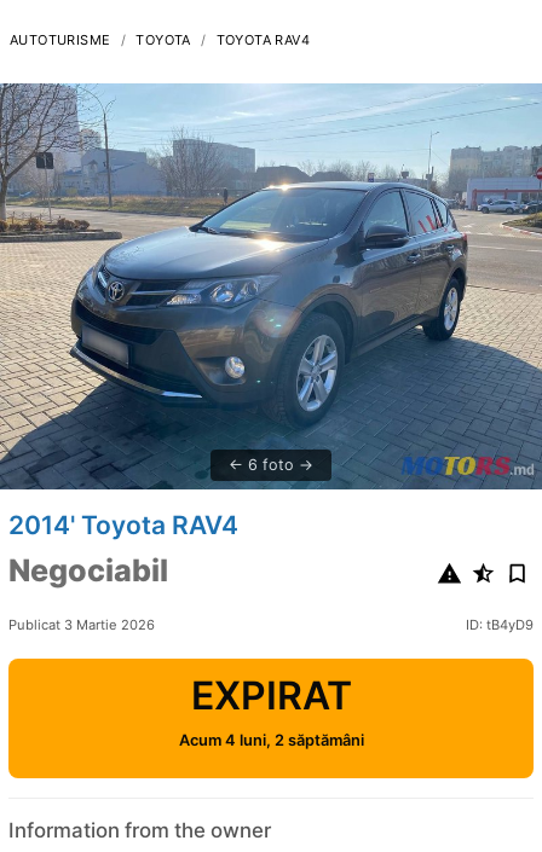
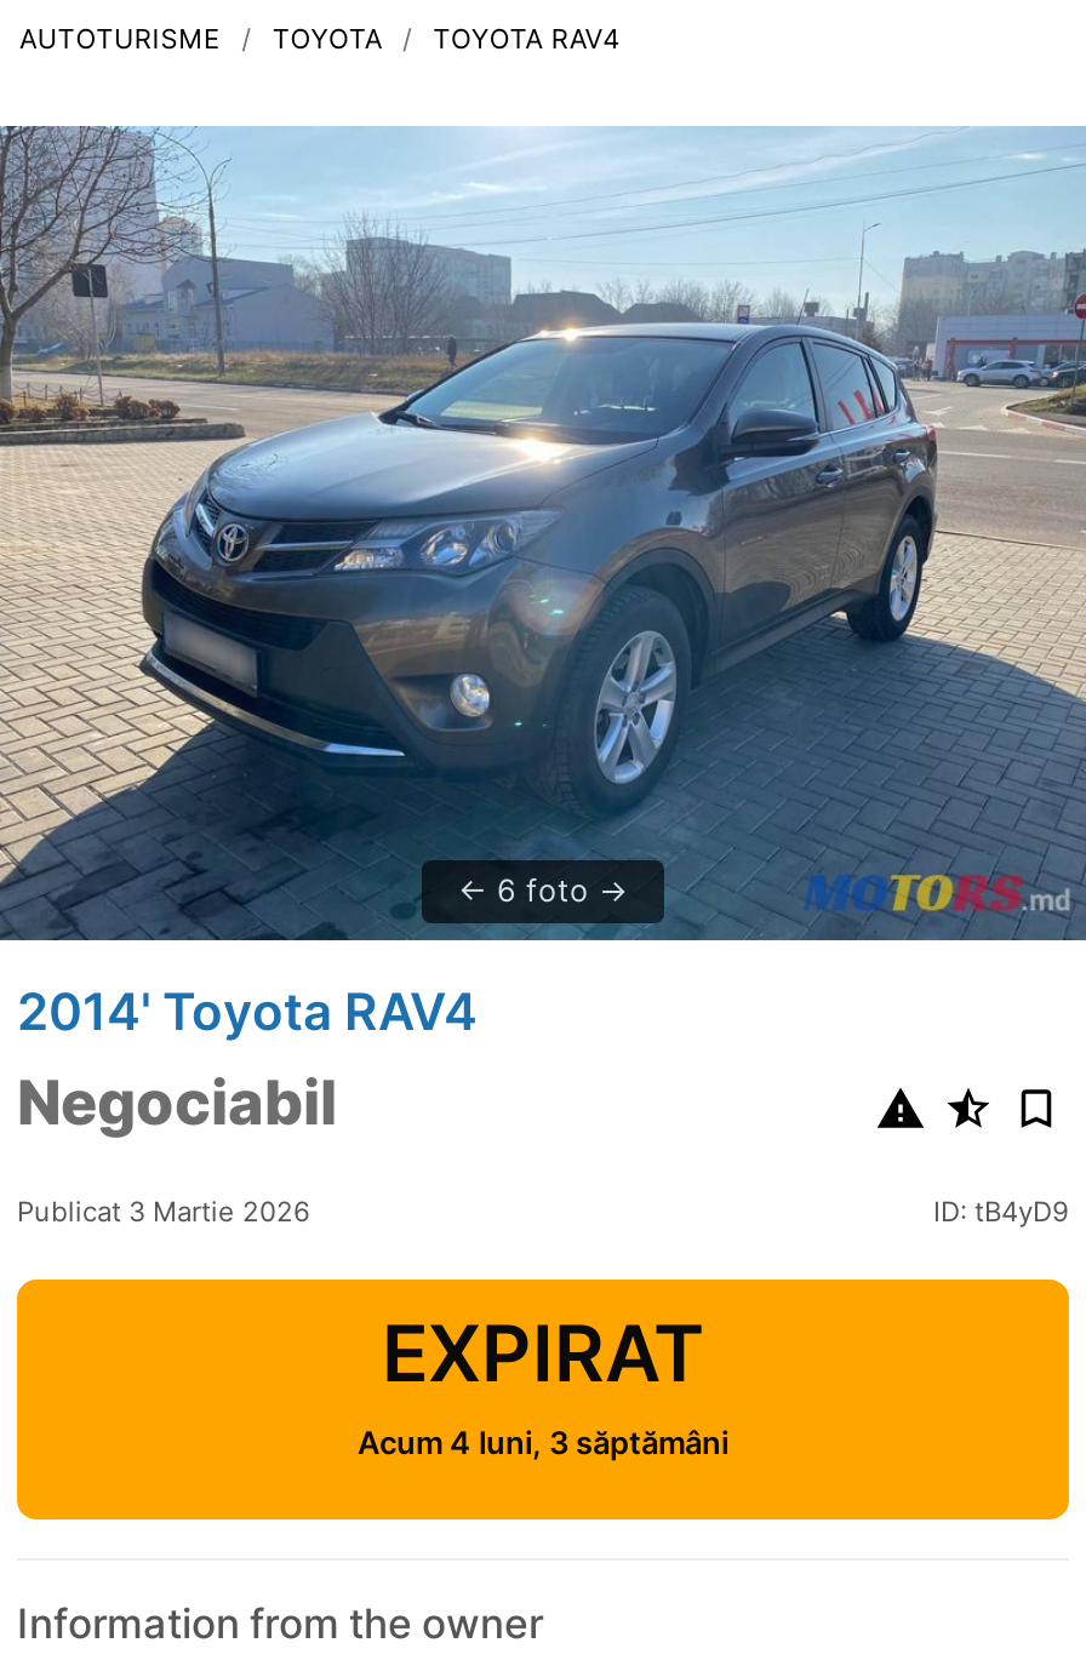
- Acum 4 luni, 2 săptămâni
+ Acum 4 luni, 3 săptămâni
